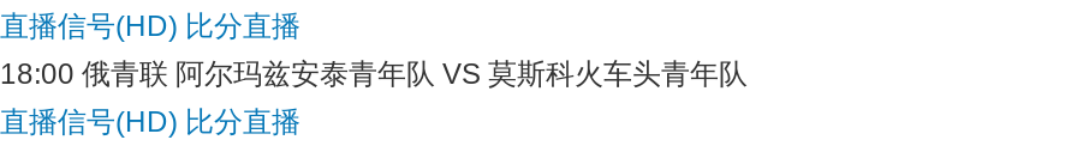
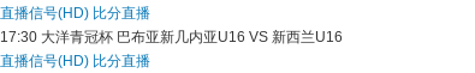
- 18:00 俄青联阿尔玛兹安泰青年队 VS 莫斯科火车头青年队
+ 17:30 大洋青冠杯巴布亚新几内亚U16 VS 新西兰U16
